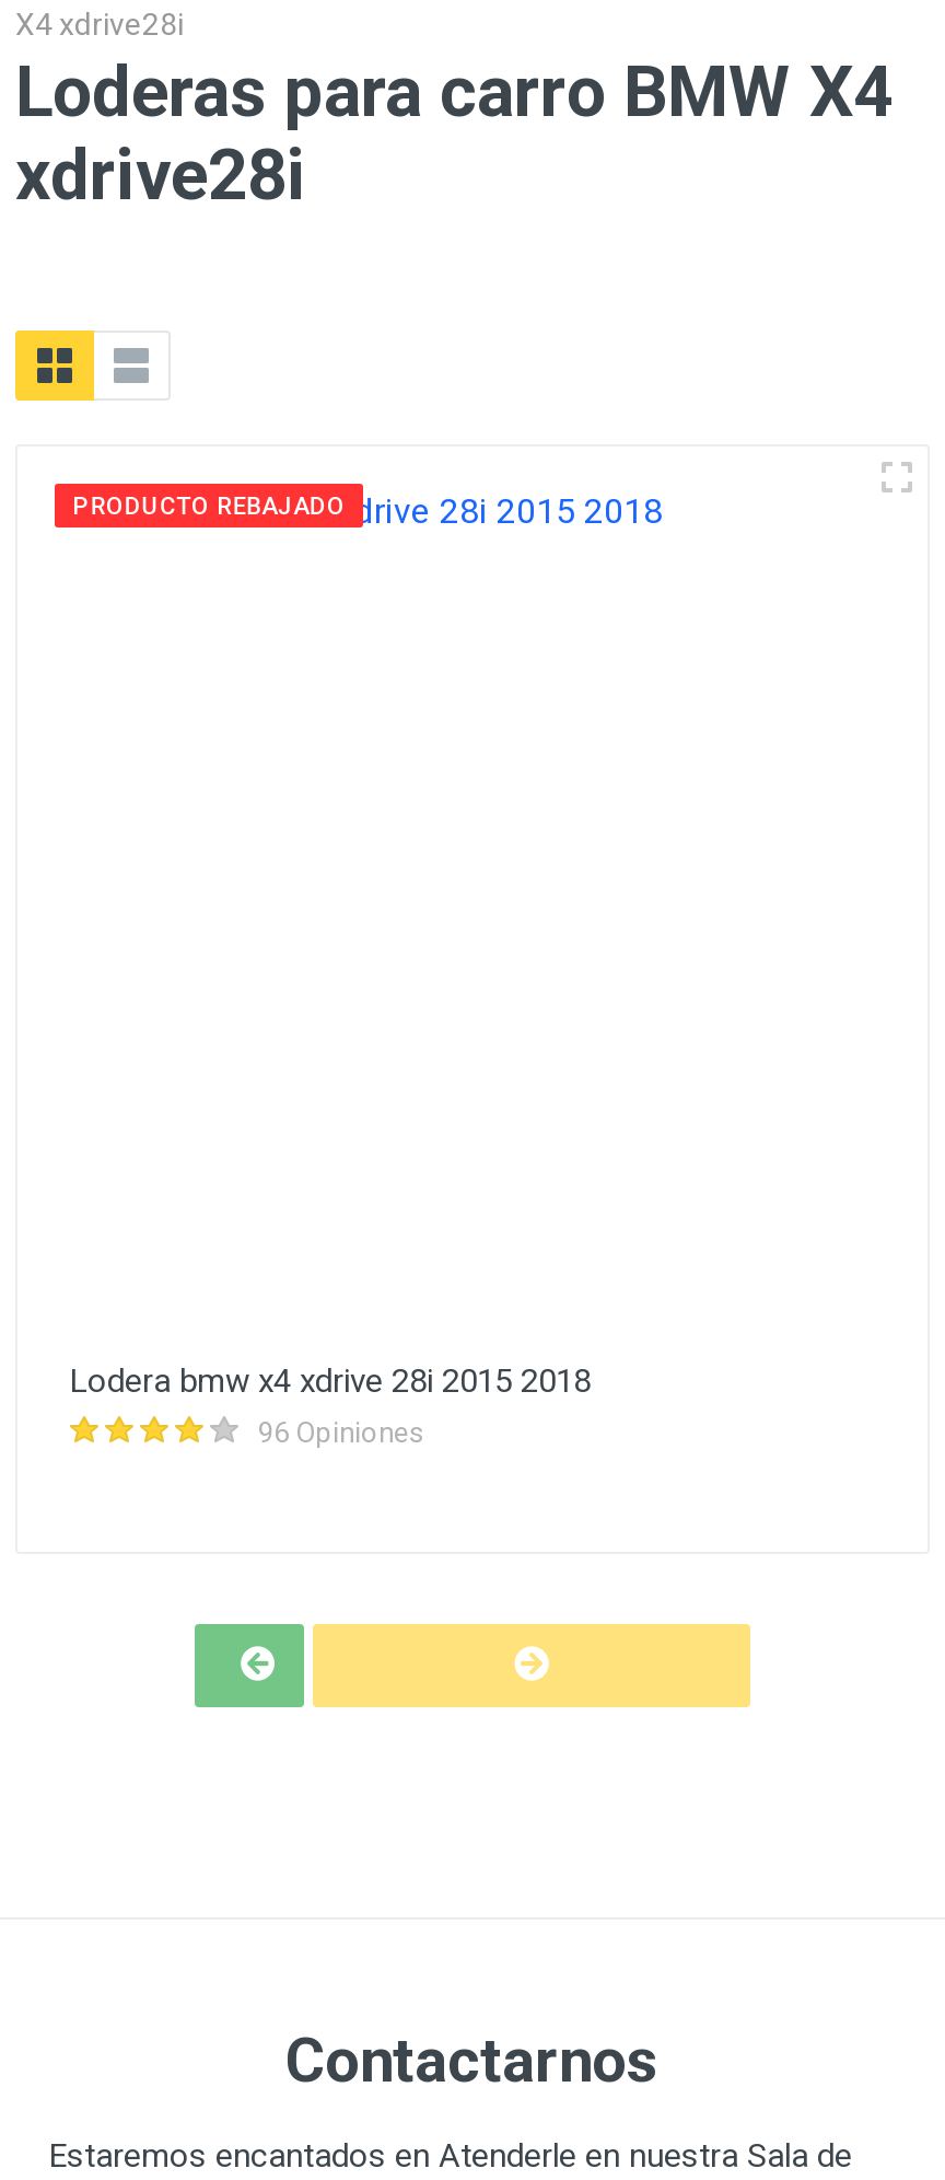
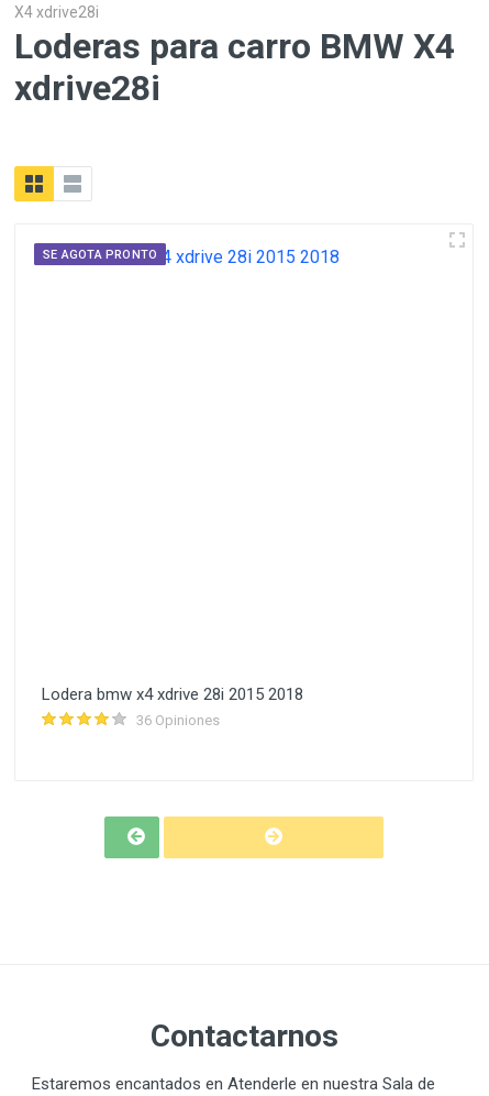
- PRODUCTO REBAJADO
+ SE AGOTA PRONTO

- 96 Opiniones
+ 36 Opiniones
